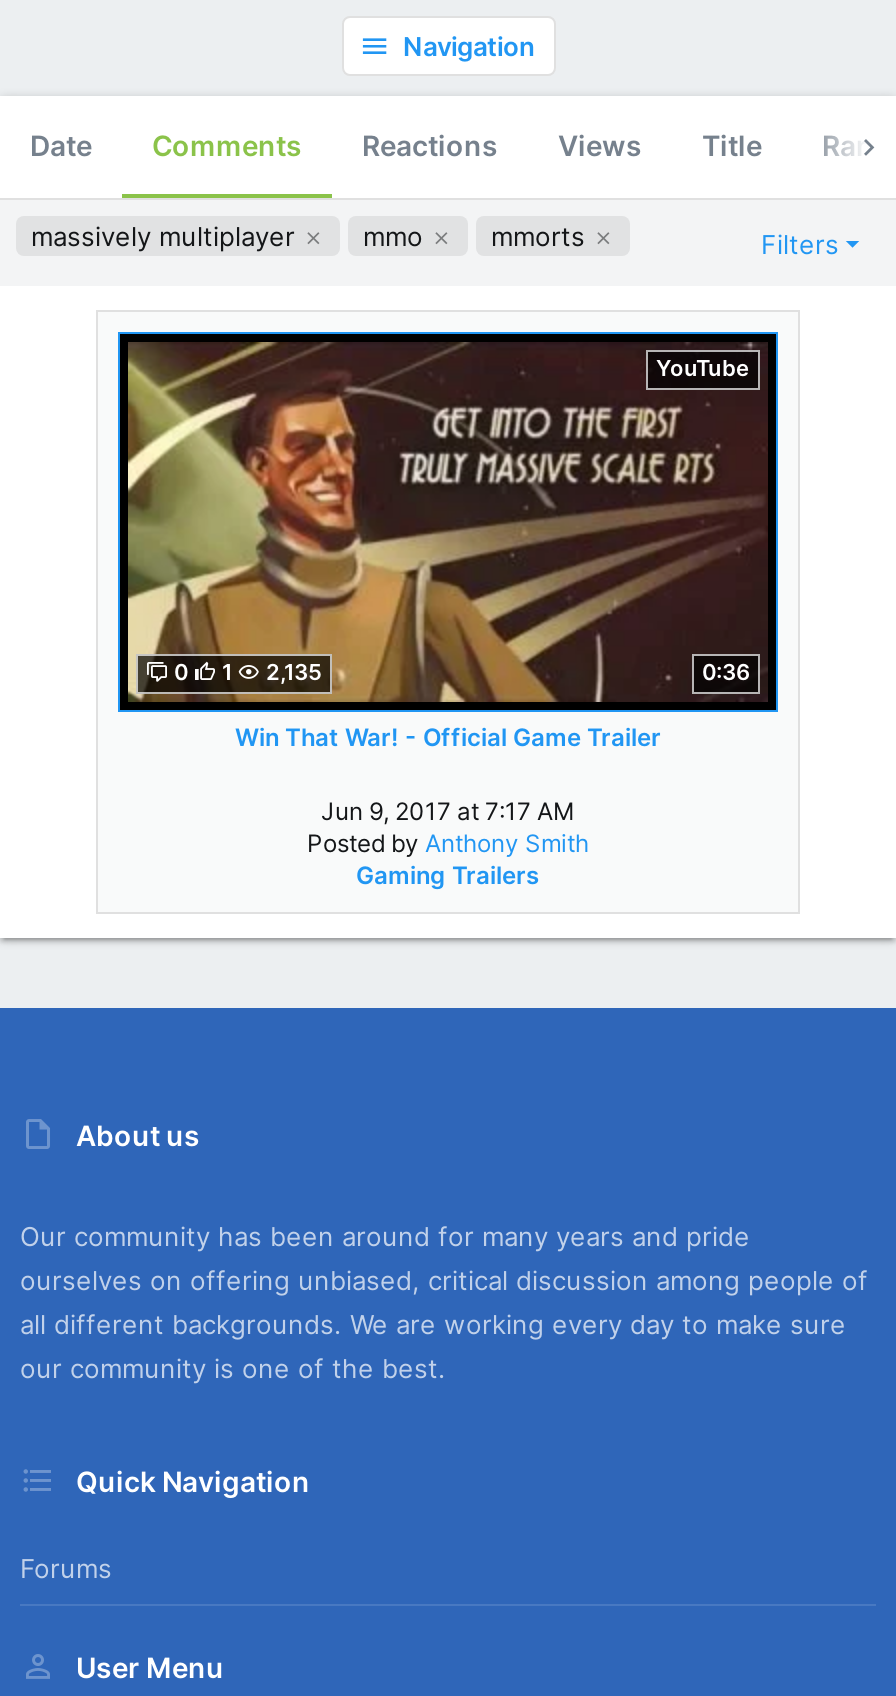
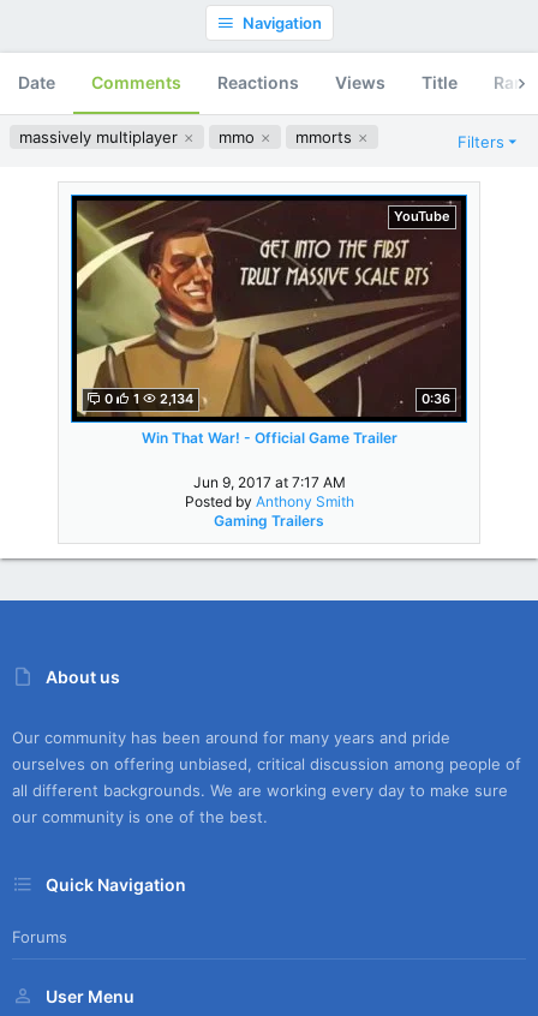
- 2,135
+ 2,134
